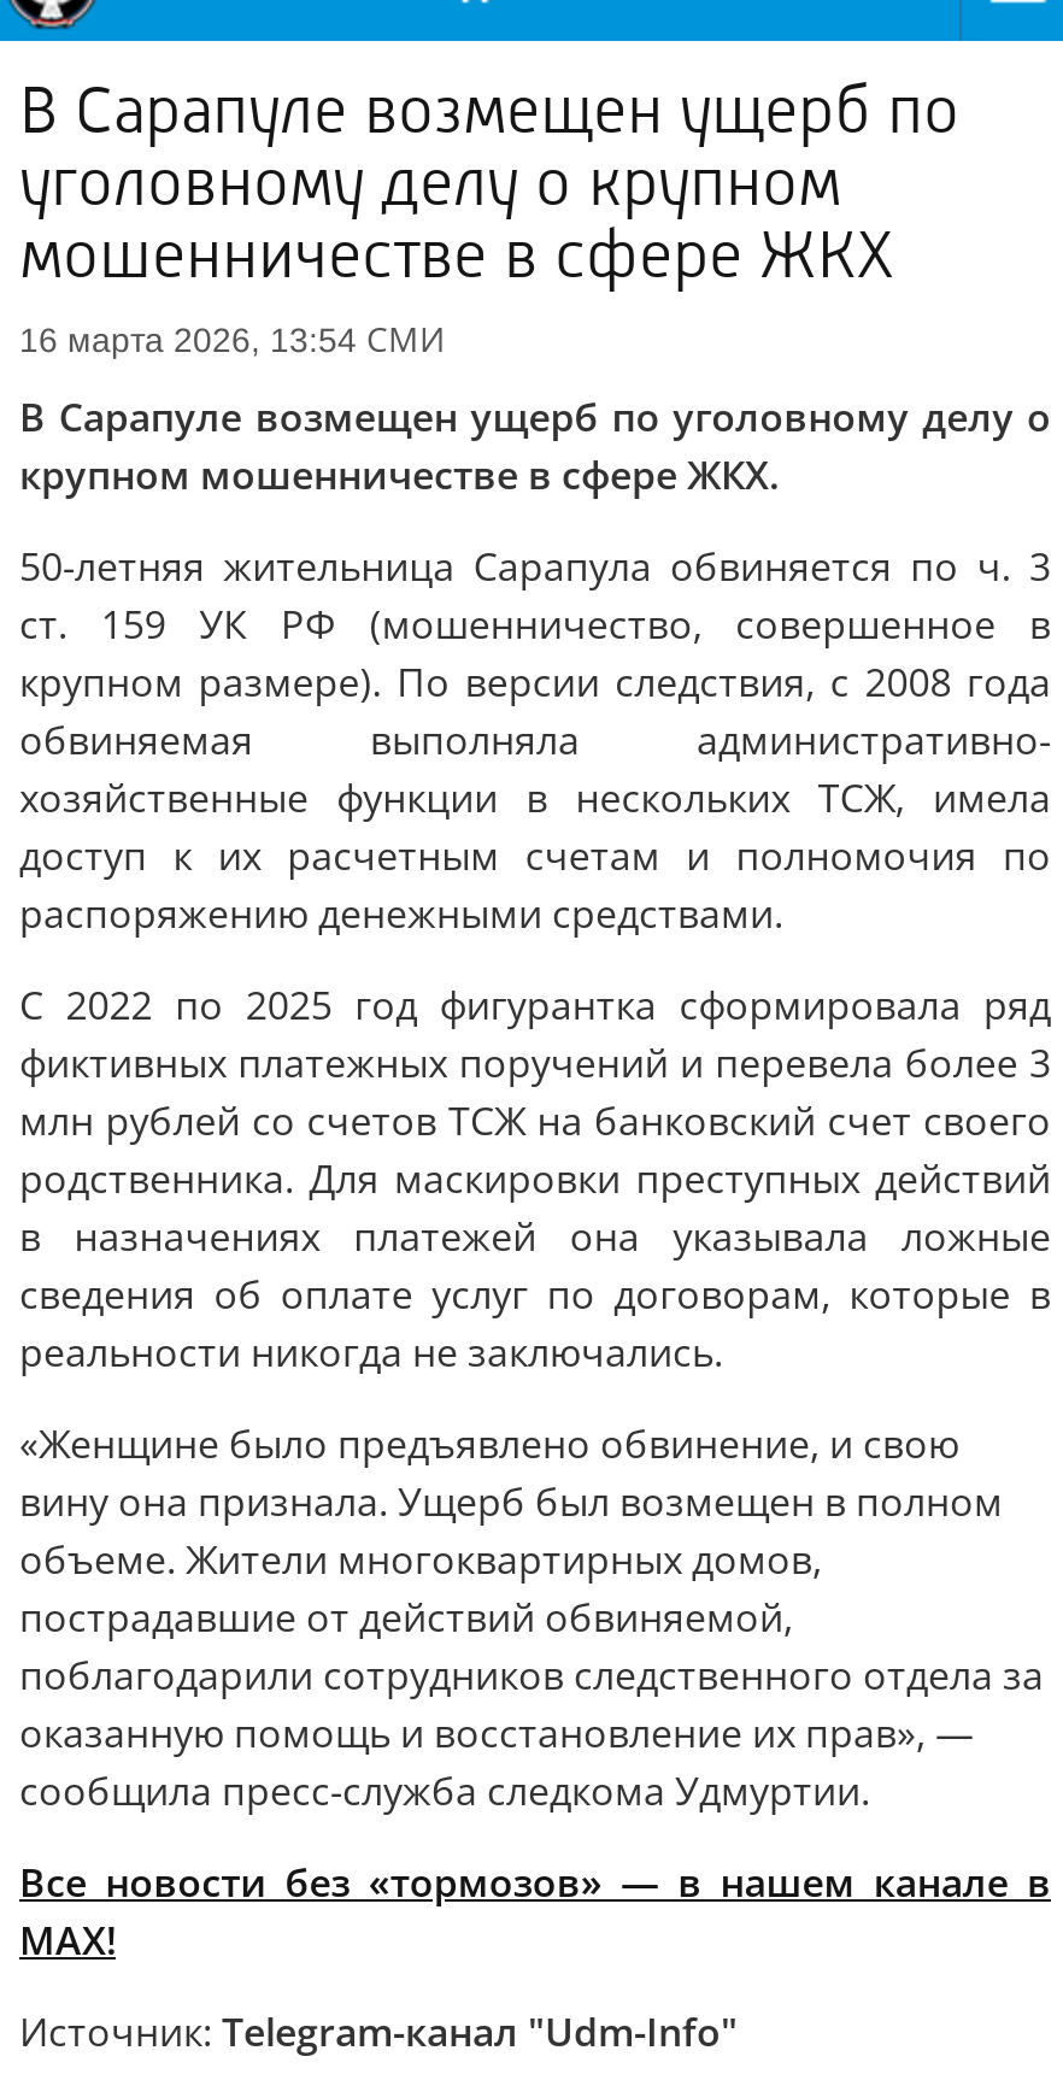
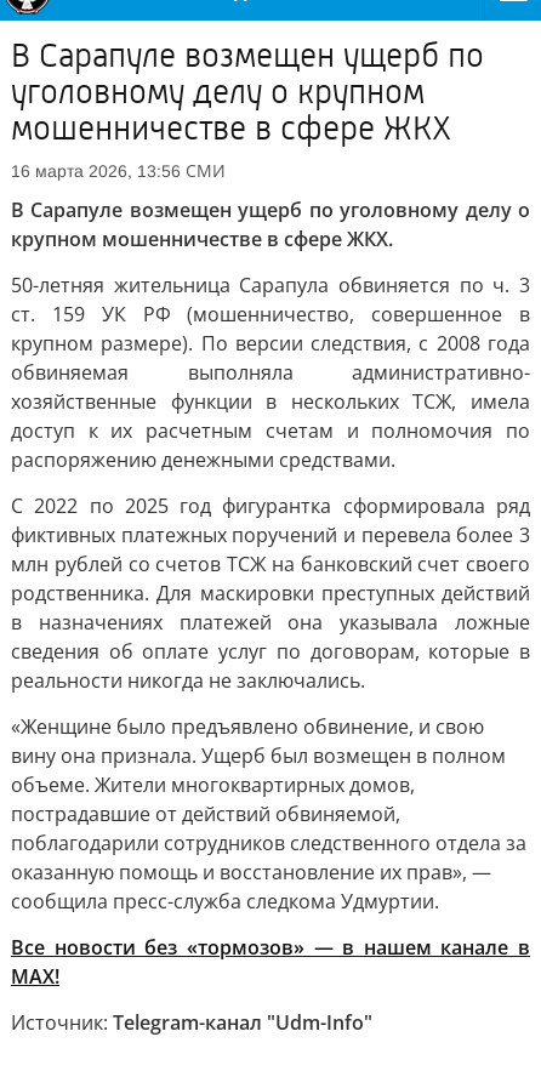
- 16 марта 2026, 13:54 СМИ
+ 16 марта 2026, 13:56 СМИ
